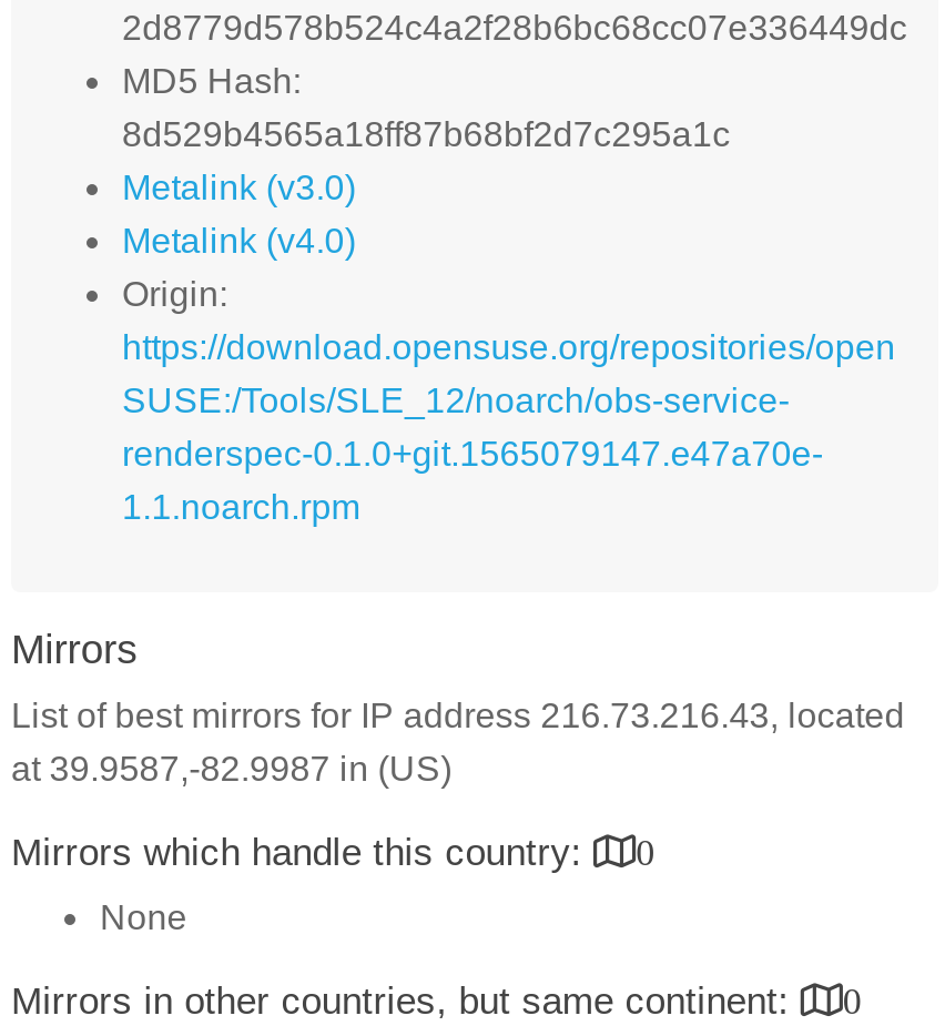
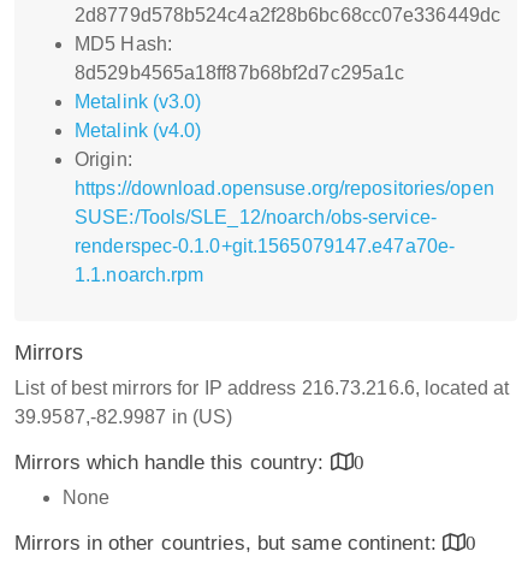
- List of best mirrors for IP address 216.73.216.43, located
- at 39.9587,-82.9987 in (US)
+ List of best mirrors for IP address 216.73.216.6, located at
+ 39.9587,-82.9987 in (US)
